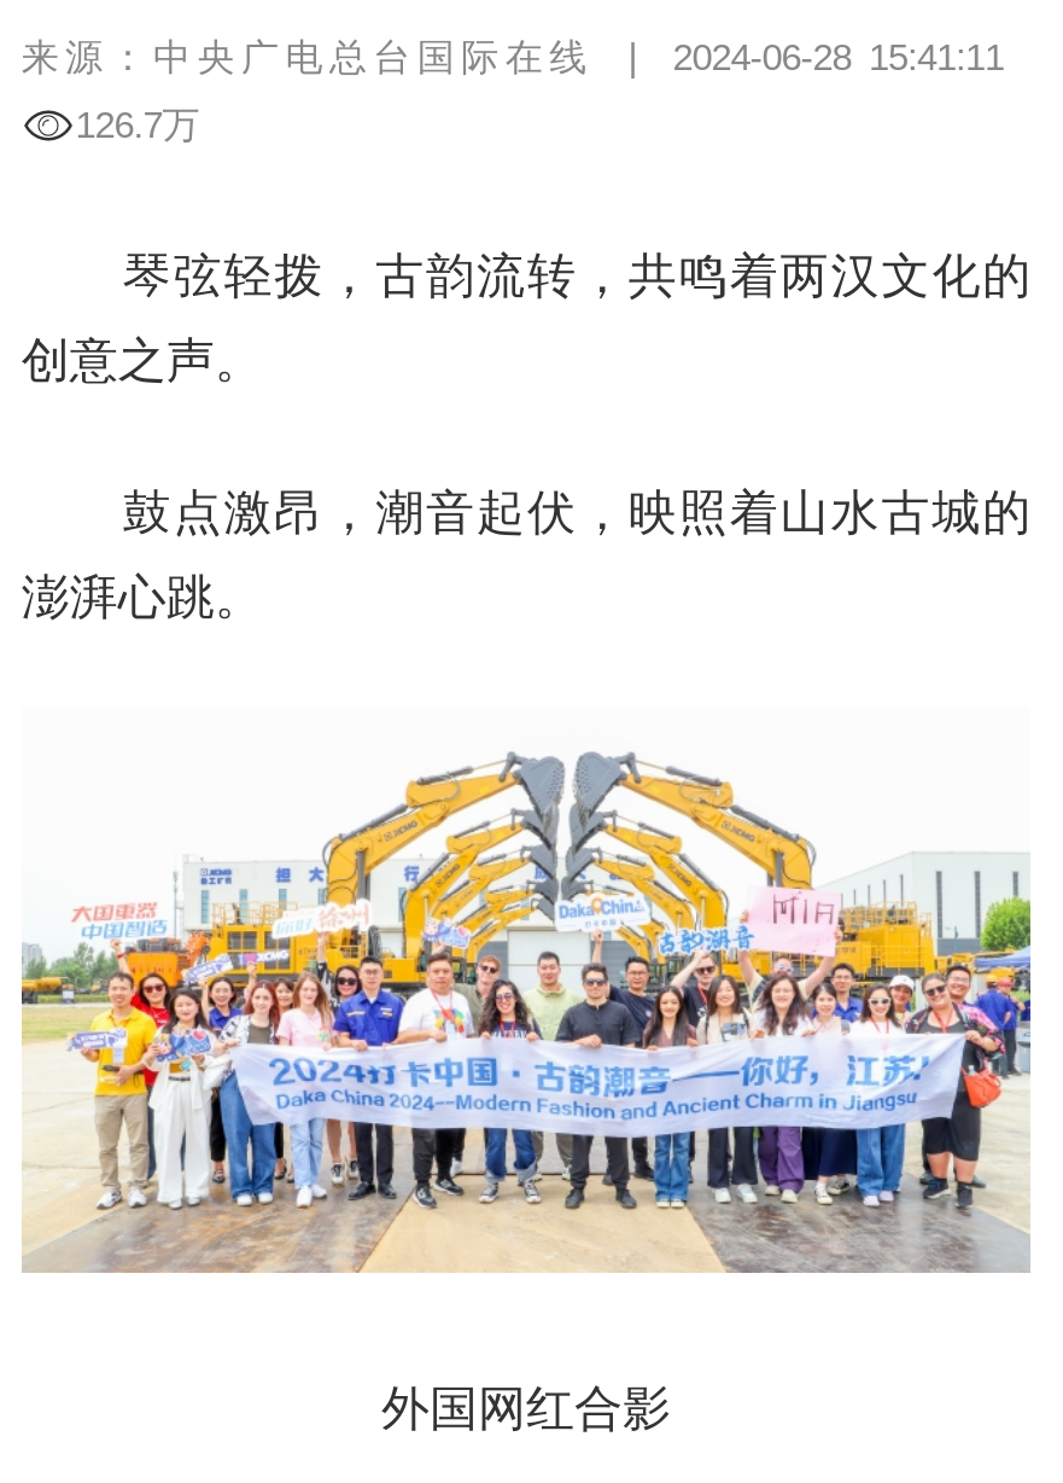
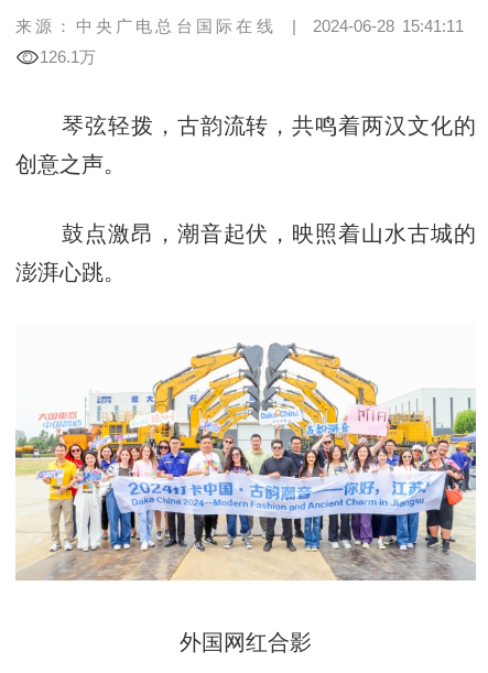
- 126.7万
+ 126.1万
